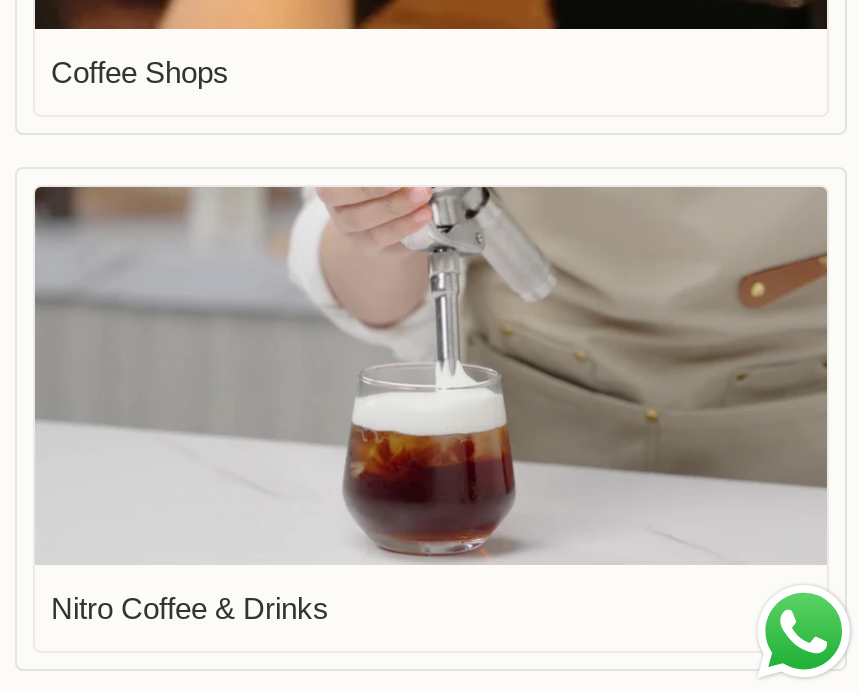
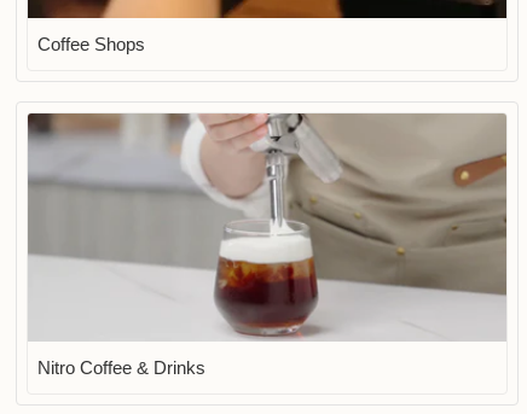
- [image]
